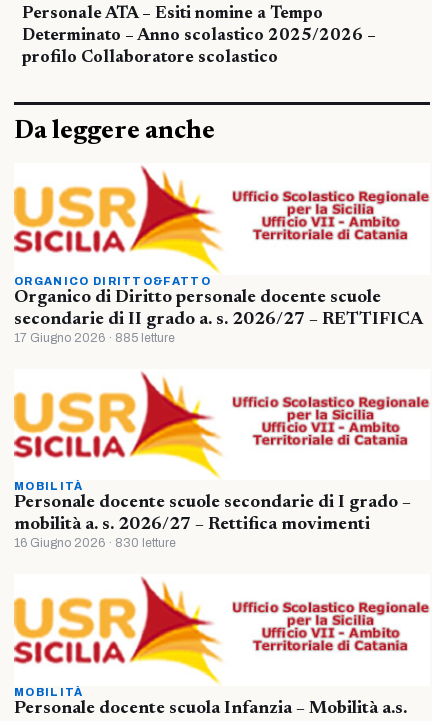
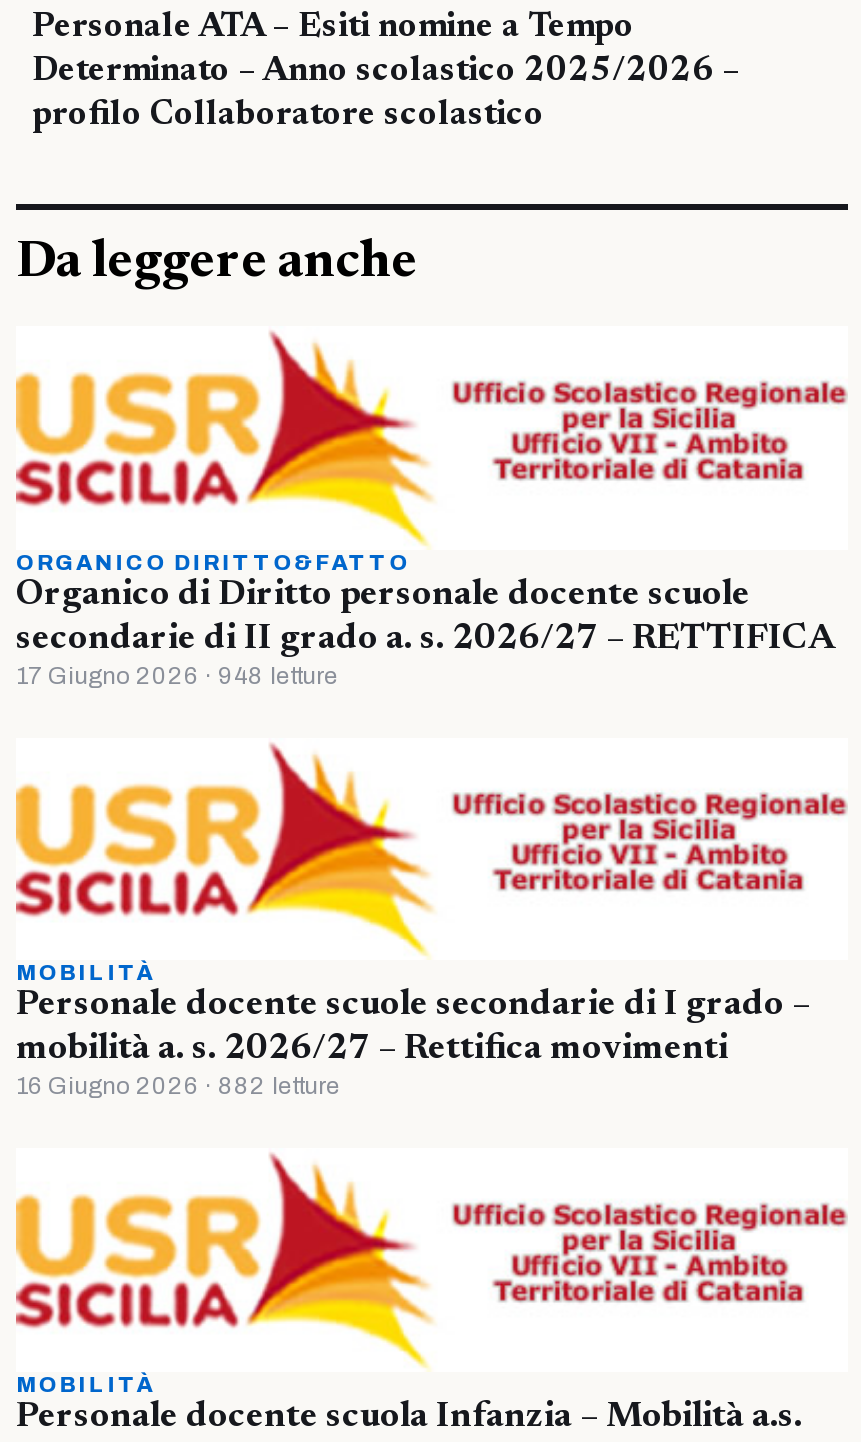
- 17 Giugno 2026 · 885 letture
+ 17 Giugno 2026 · 948 letture

- 16 Giugno 2026 · 830 letture
+ 16 Giugno 2026 · 882 letture
